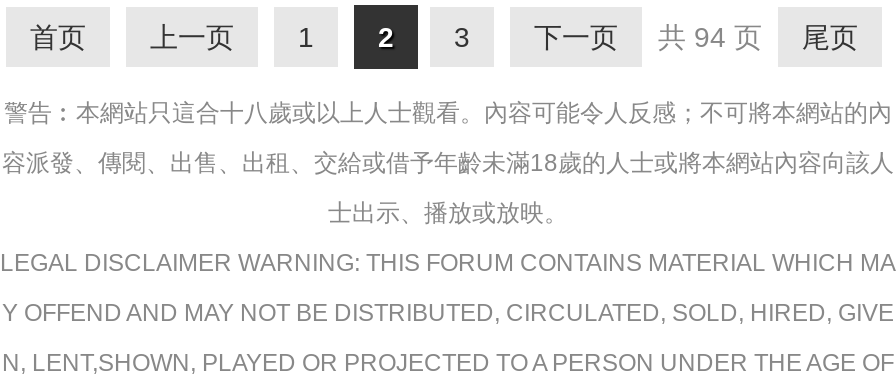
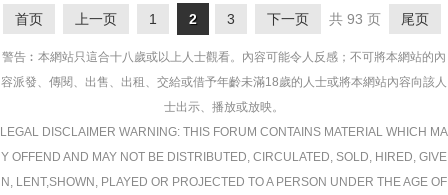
- 首页 上一页 1 2 3 下一页 共 94 页 尾页
+ 首页 上一页 1 2 3 下一页 共 93 页 尾页
